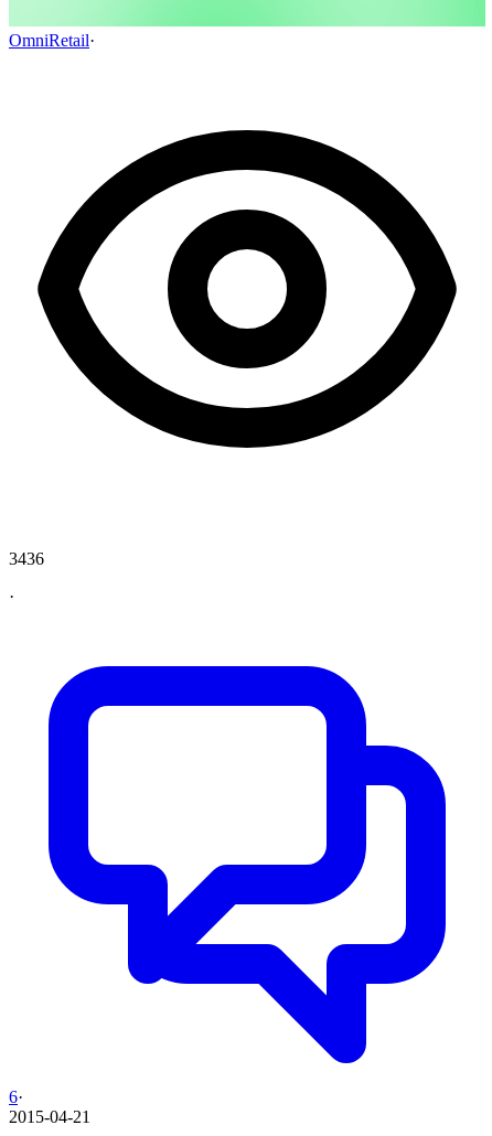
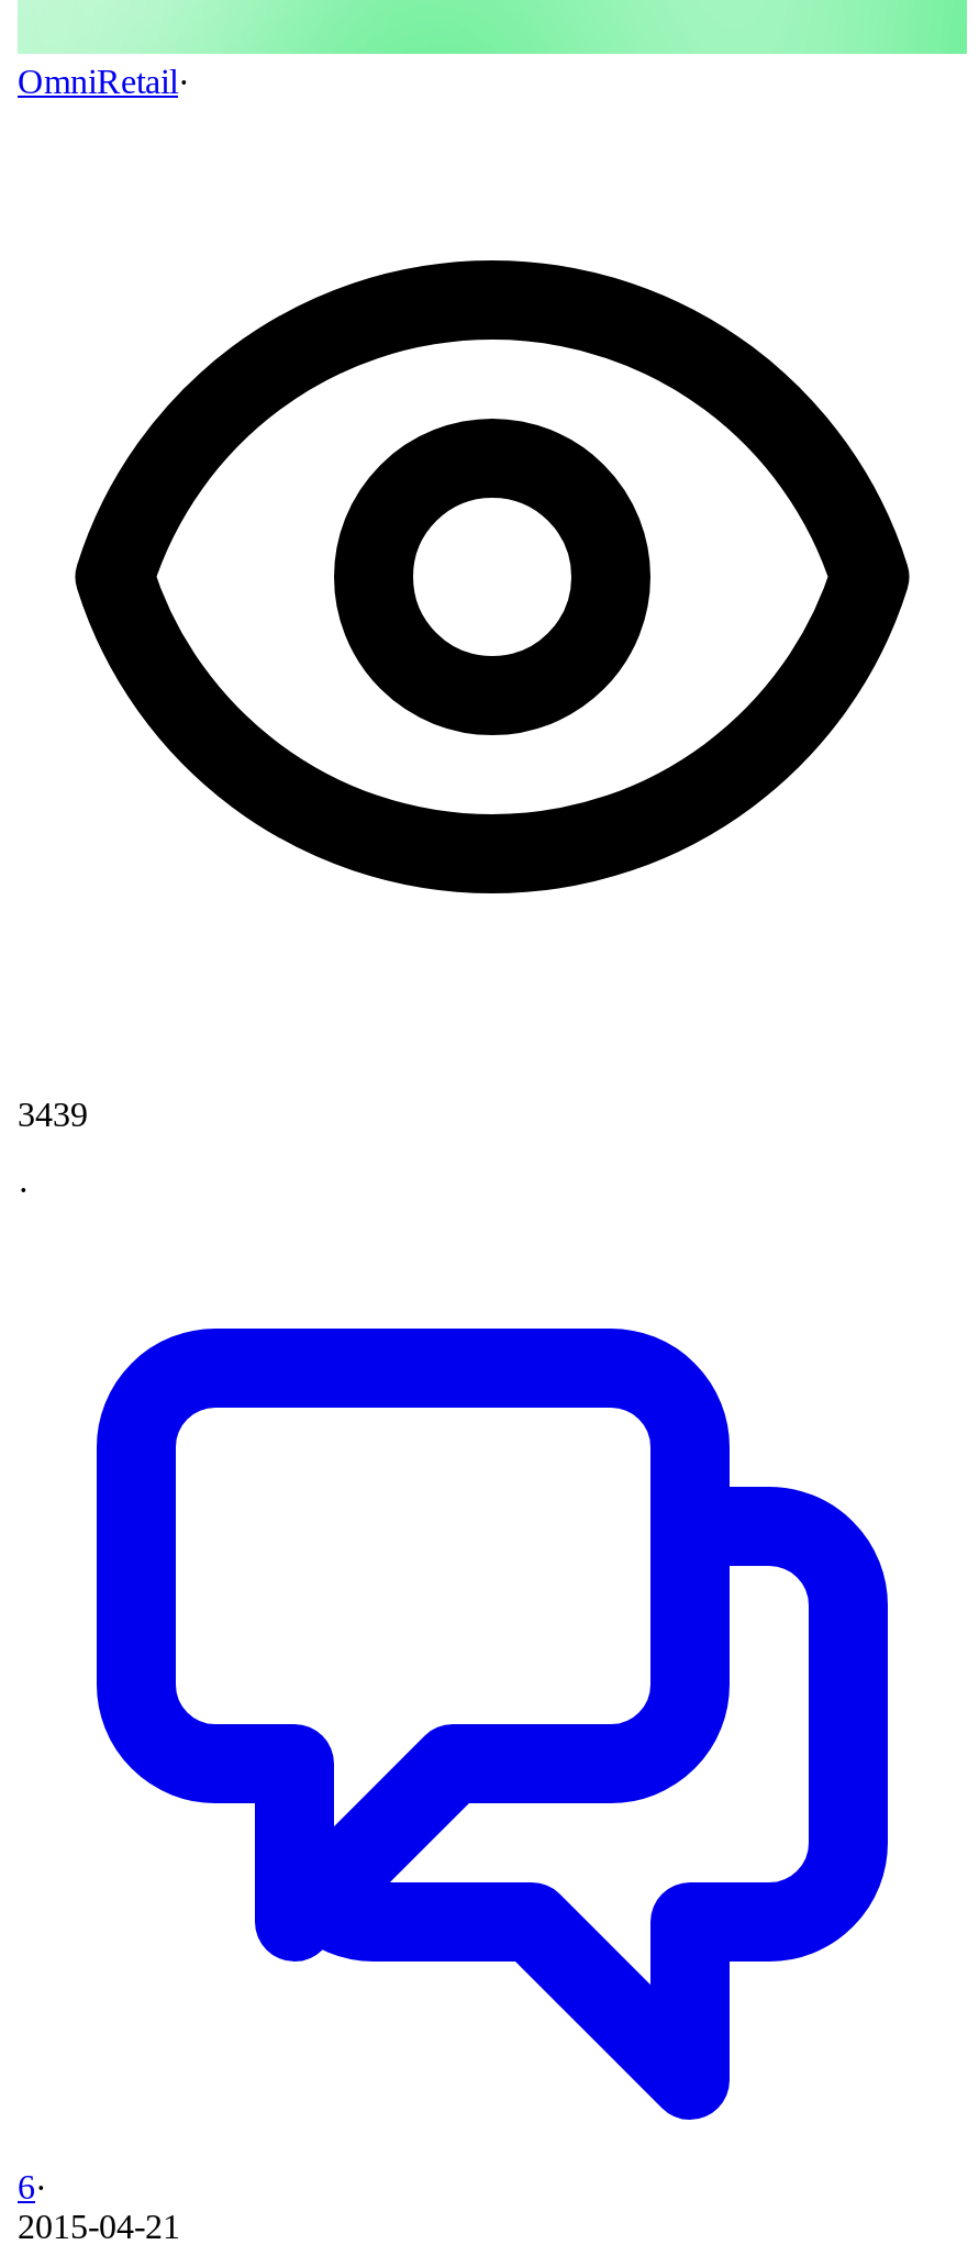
- 3436
+ 3439
